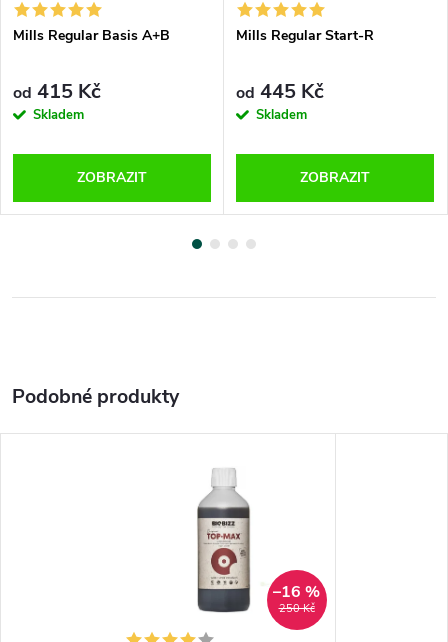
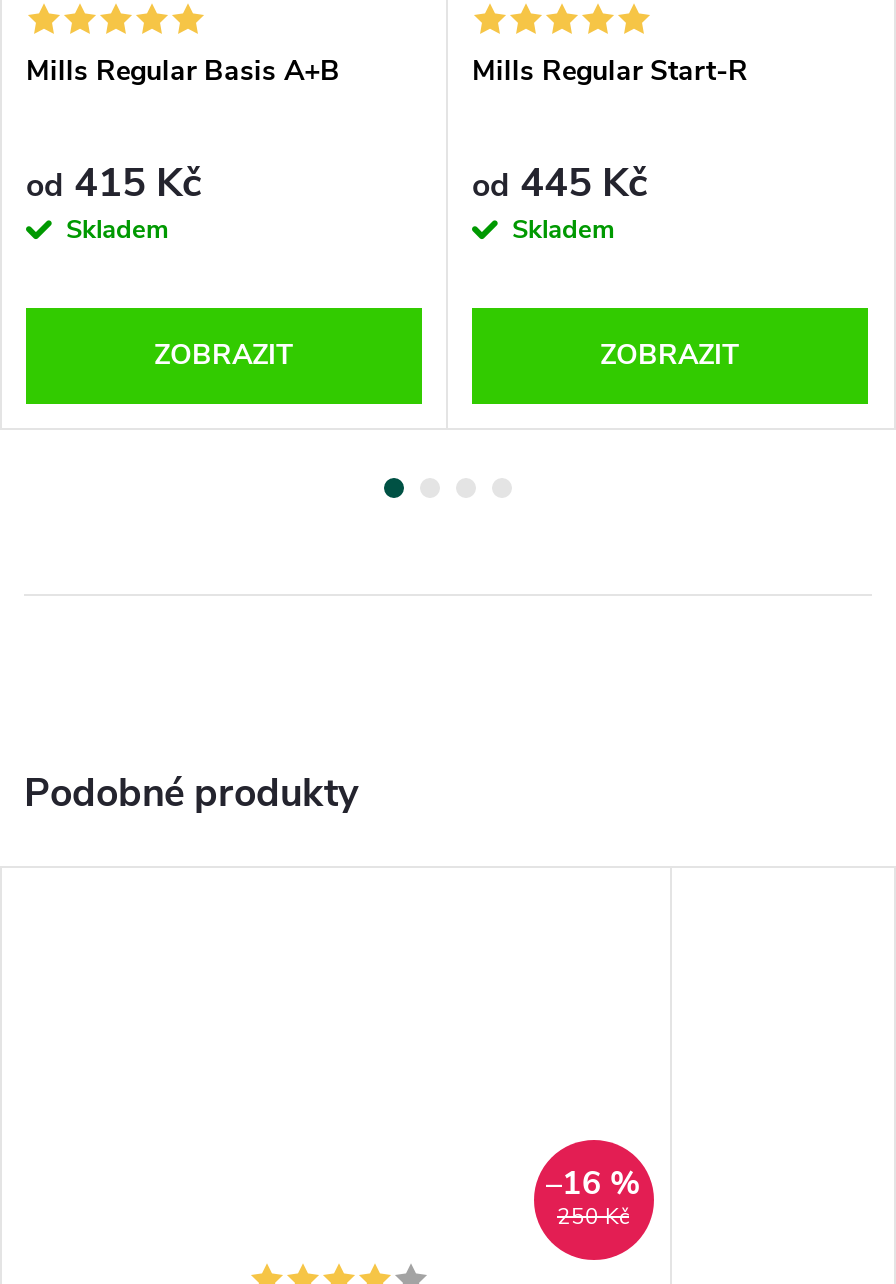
- [image]
